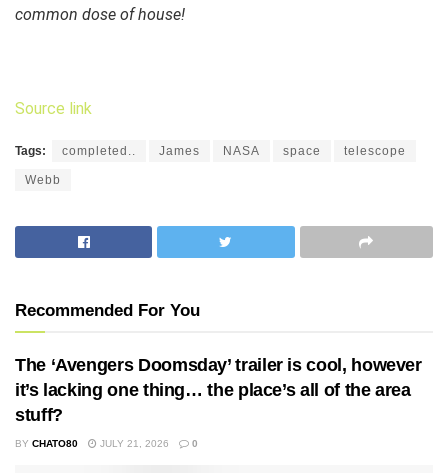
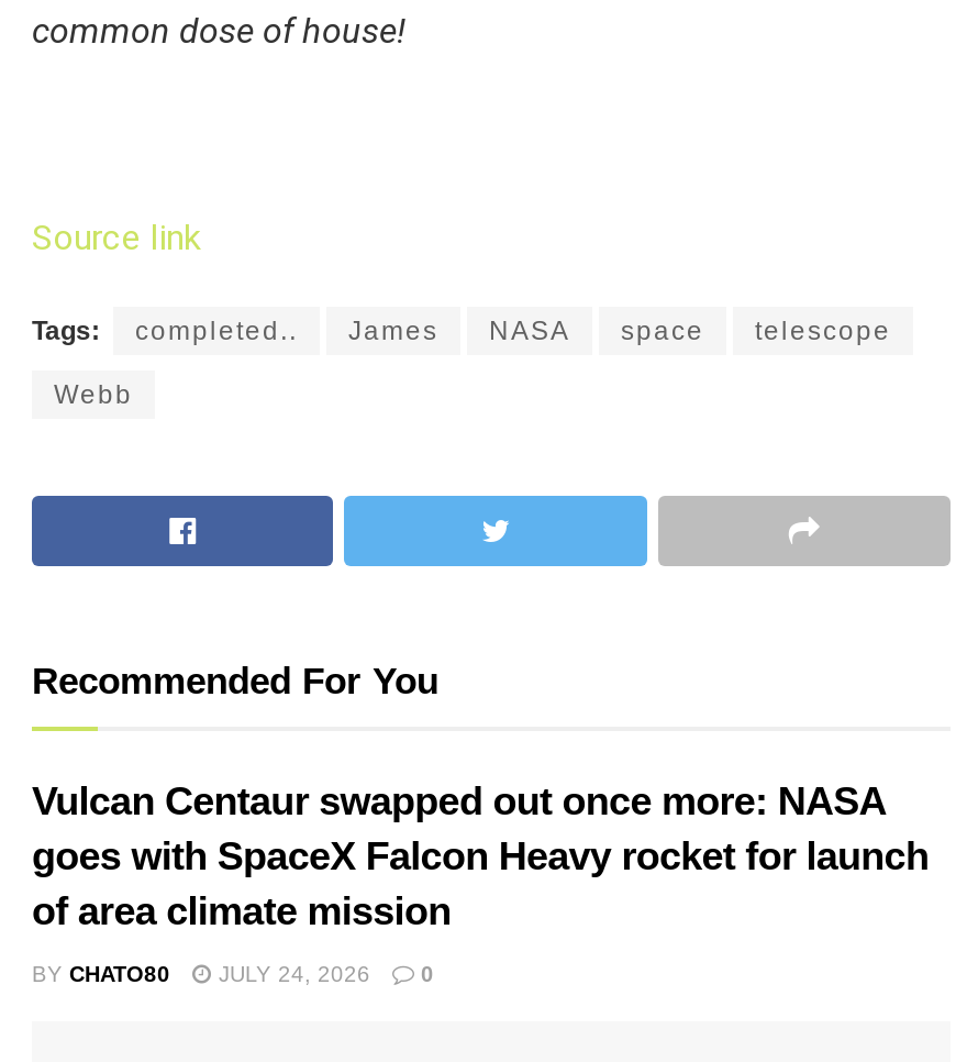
- The ‘Avengers Doomsday’ trailer is cool, however
- it’s lacking one thing… the place’s all of the area
- stuff?
+ Vulcan Centaur swapped out once more: NASA
+ goes with SpaceX Falcon Heavy rocket for launch
+ of area climate mission

- JULY 21, 2026
+ JULY 24, 2026
